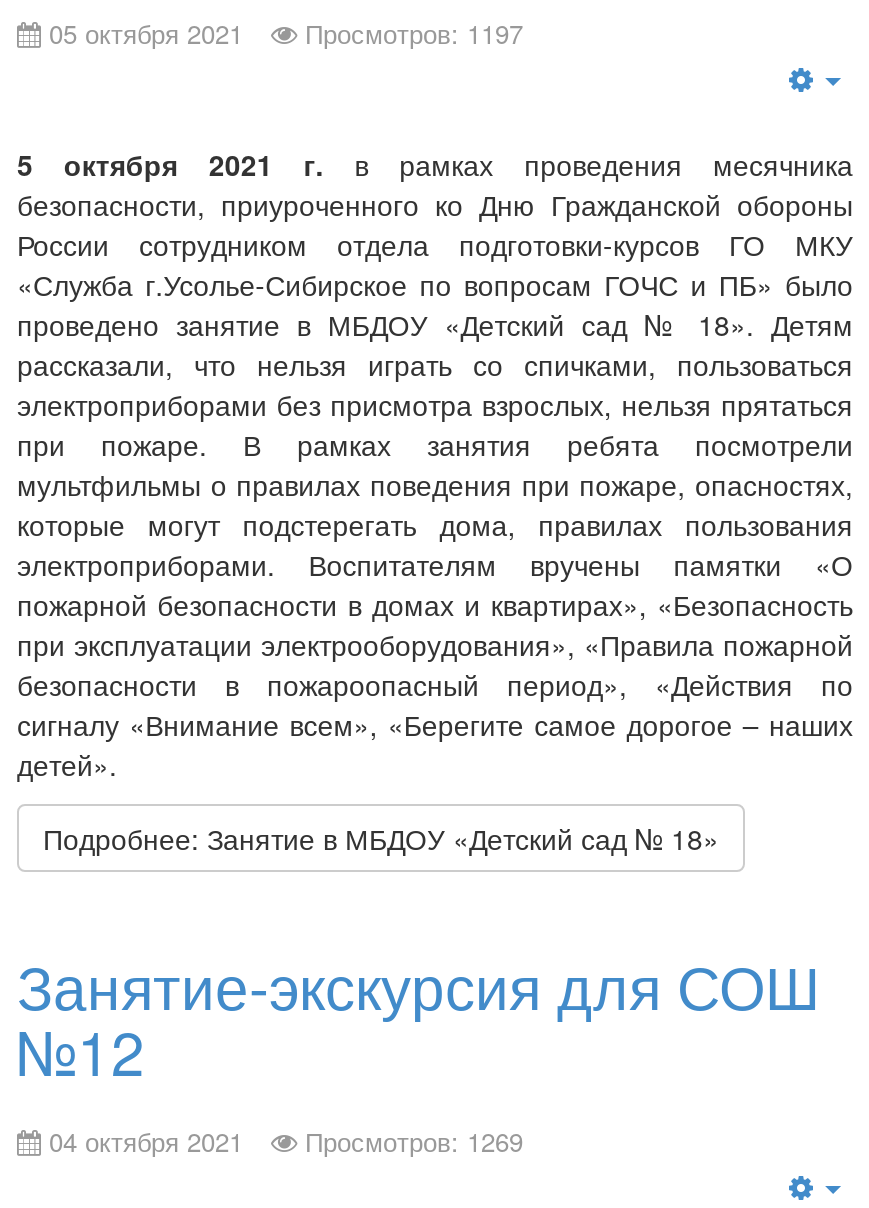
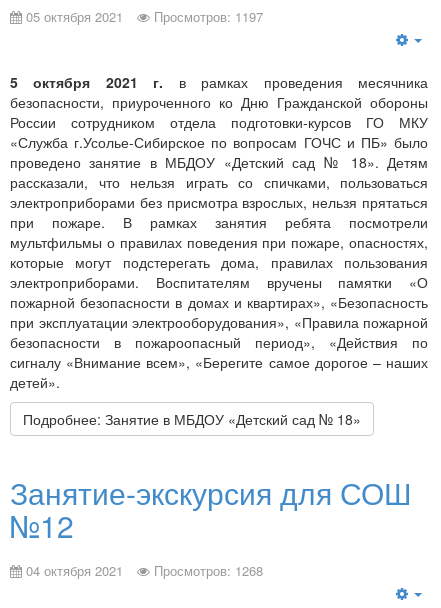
- 04 октября 2021 Просмотров: 1269
+ 04 октября 2021 Просмотров: 1268
